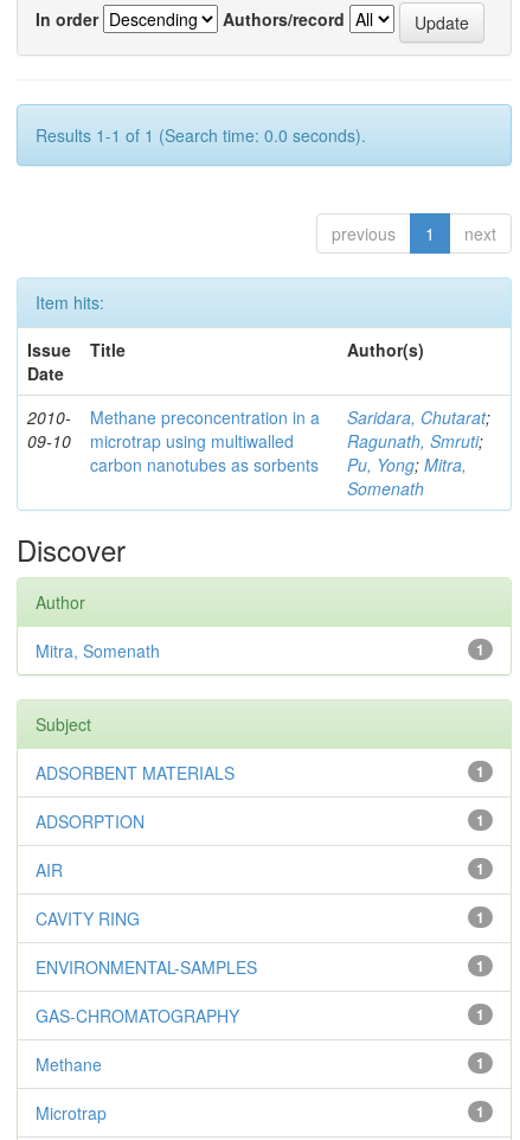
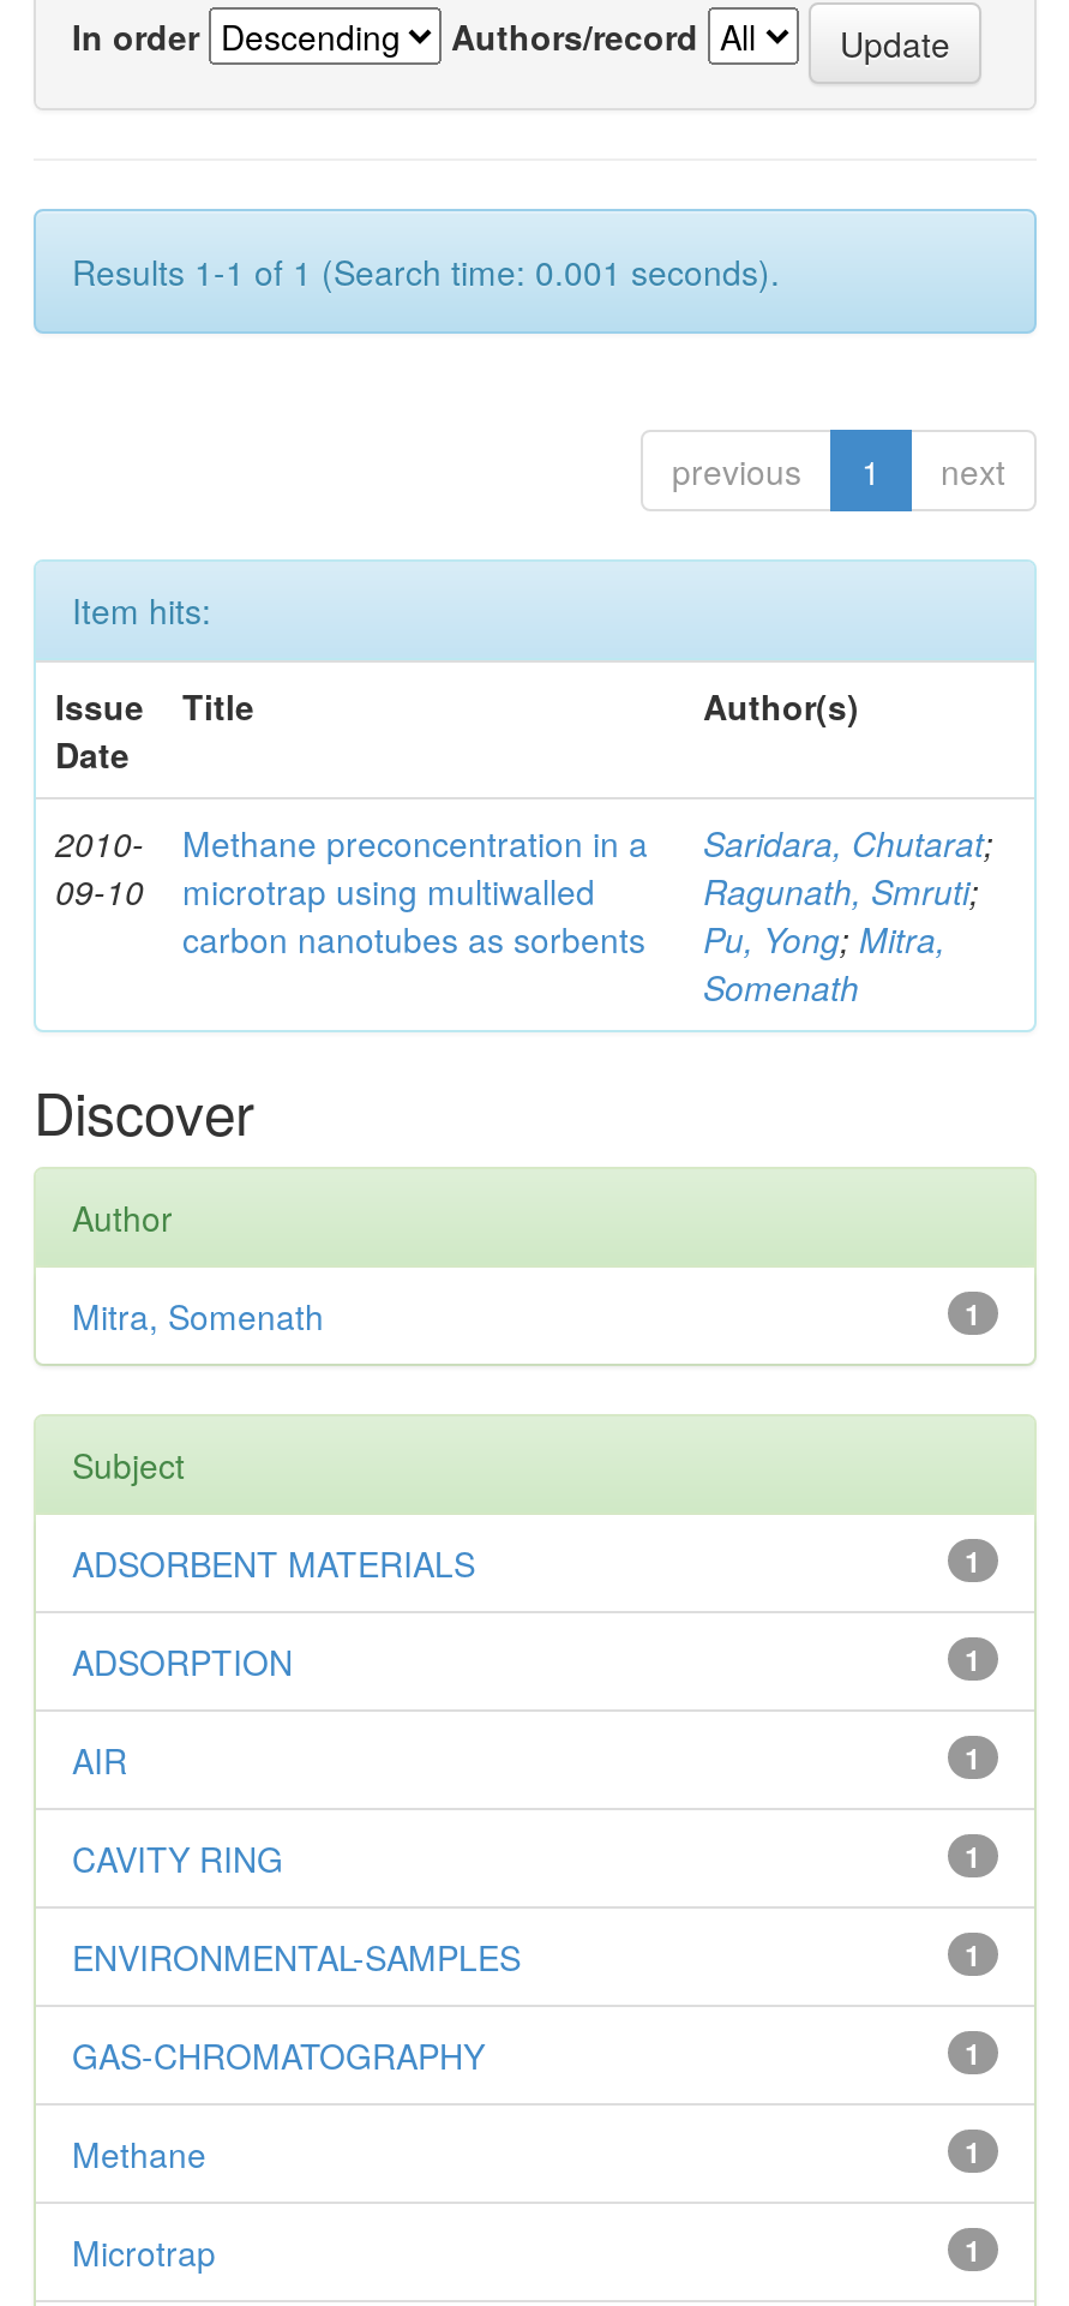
- Results 1-1 of 1 (Search time: 0.0 seconds).
+ Results 1-1 of 1 (Search time: 0.001 seconds).
